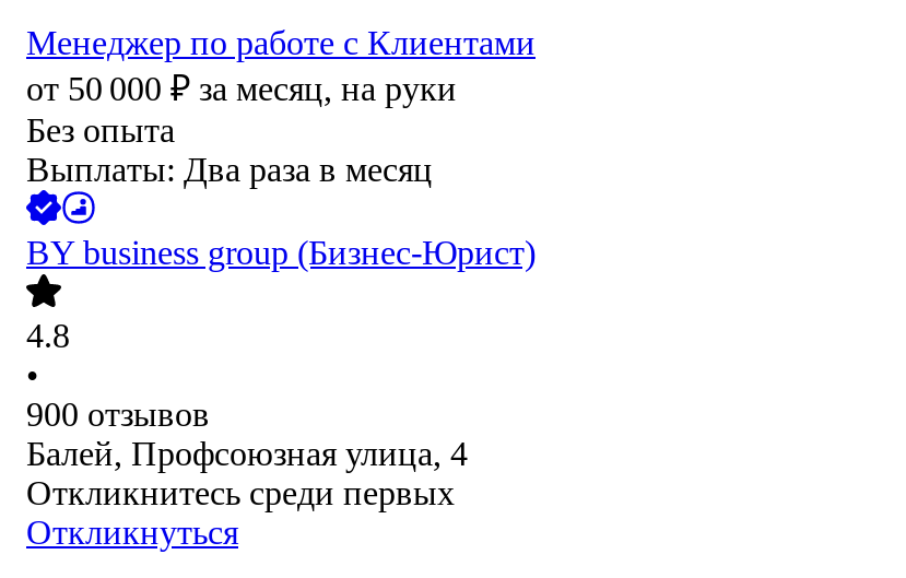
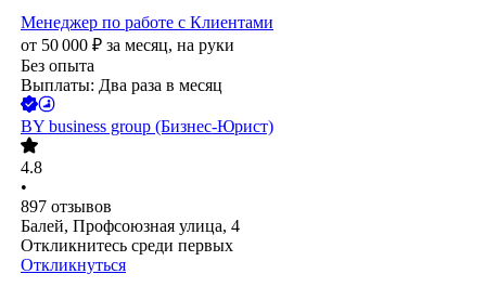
- 900 отзывов
+ 897 отзывов
